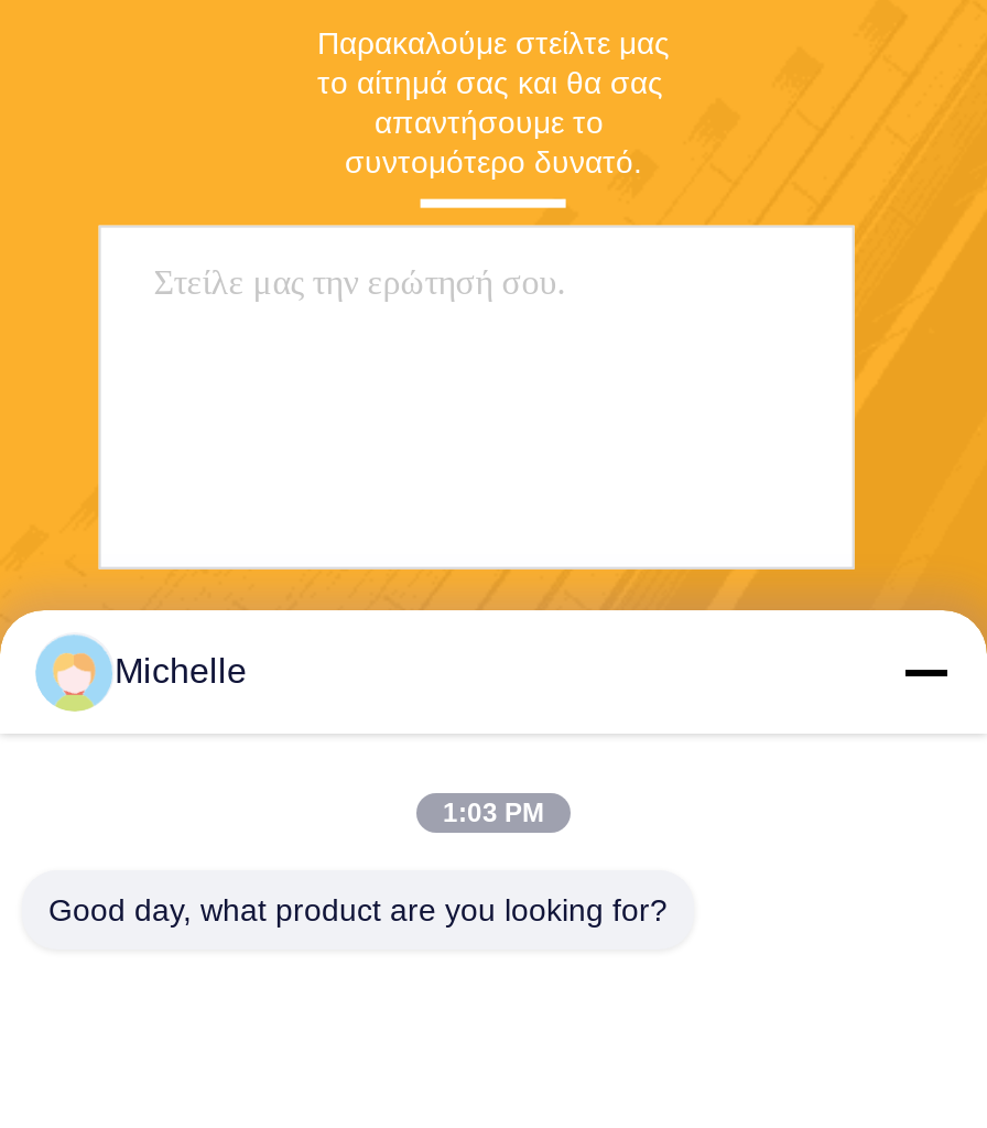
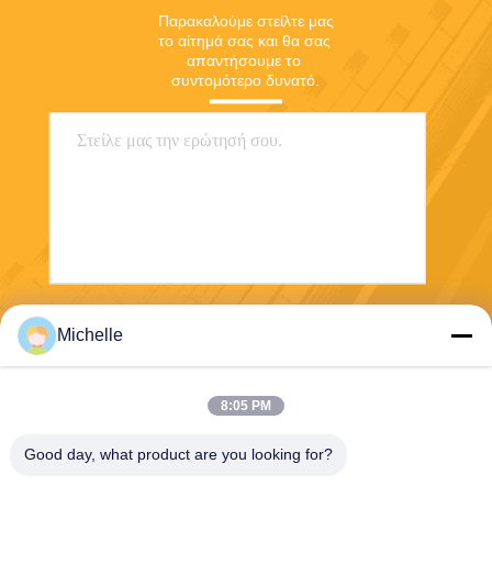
- 1:03 PM
+ 8:05 PM
